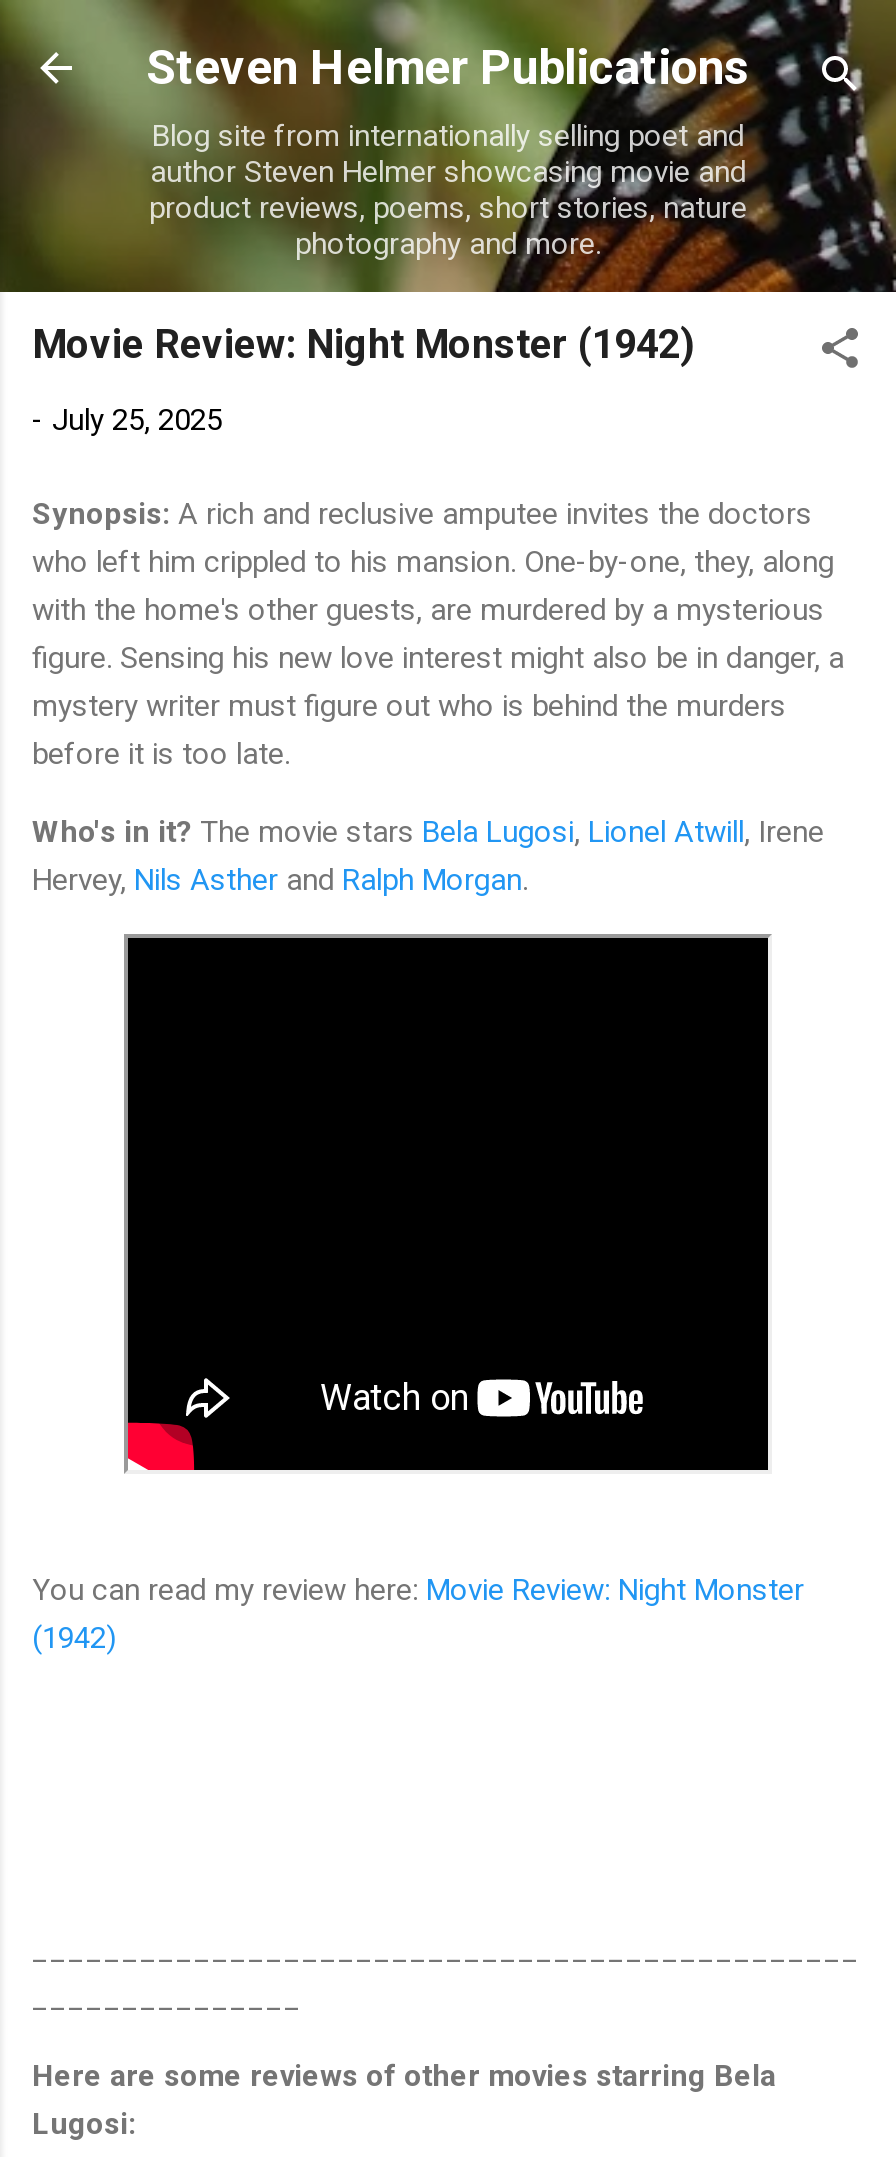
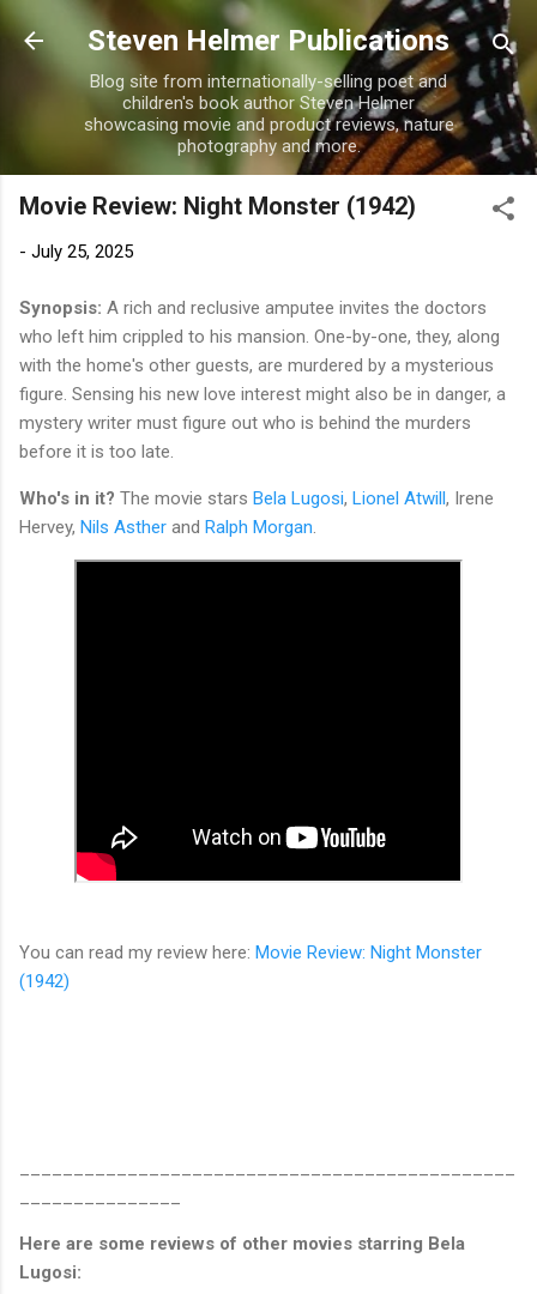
- Blog site from internationally selling poet and
- author Steven Helmer showcasing movie and
- product reviews, poems, short stories, nature
+ Blog site from internationally-selling poet and
+ children's book author Steven Helmer
+ showcasing movie and product reviews, nature
